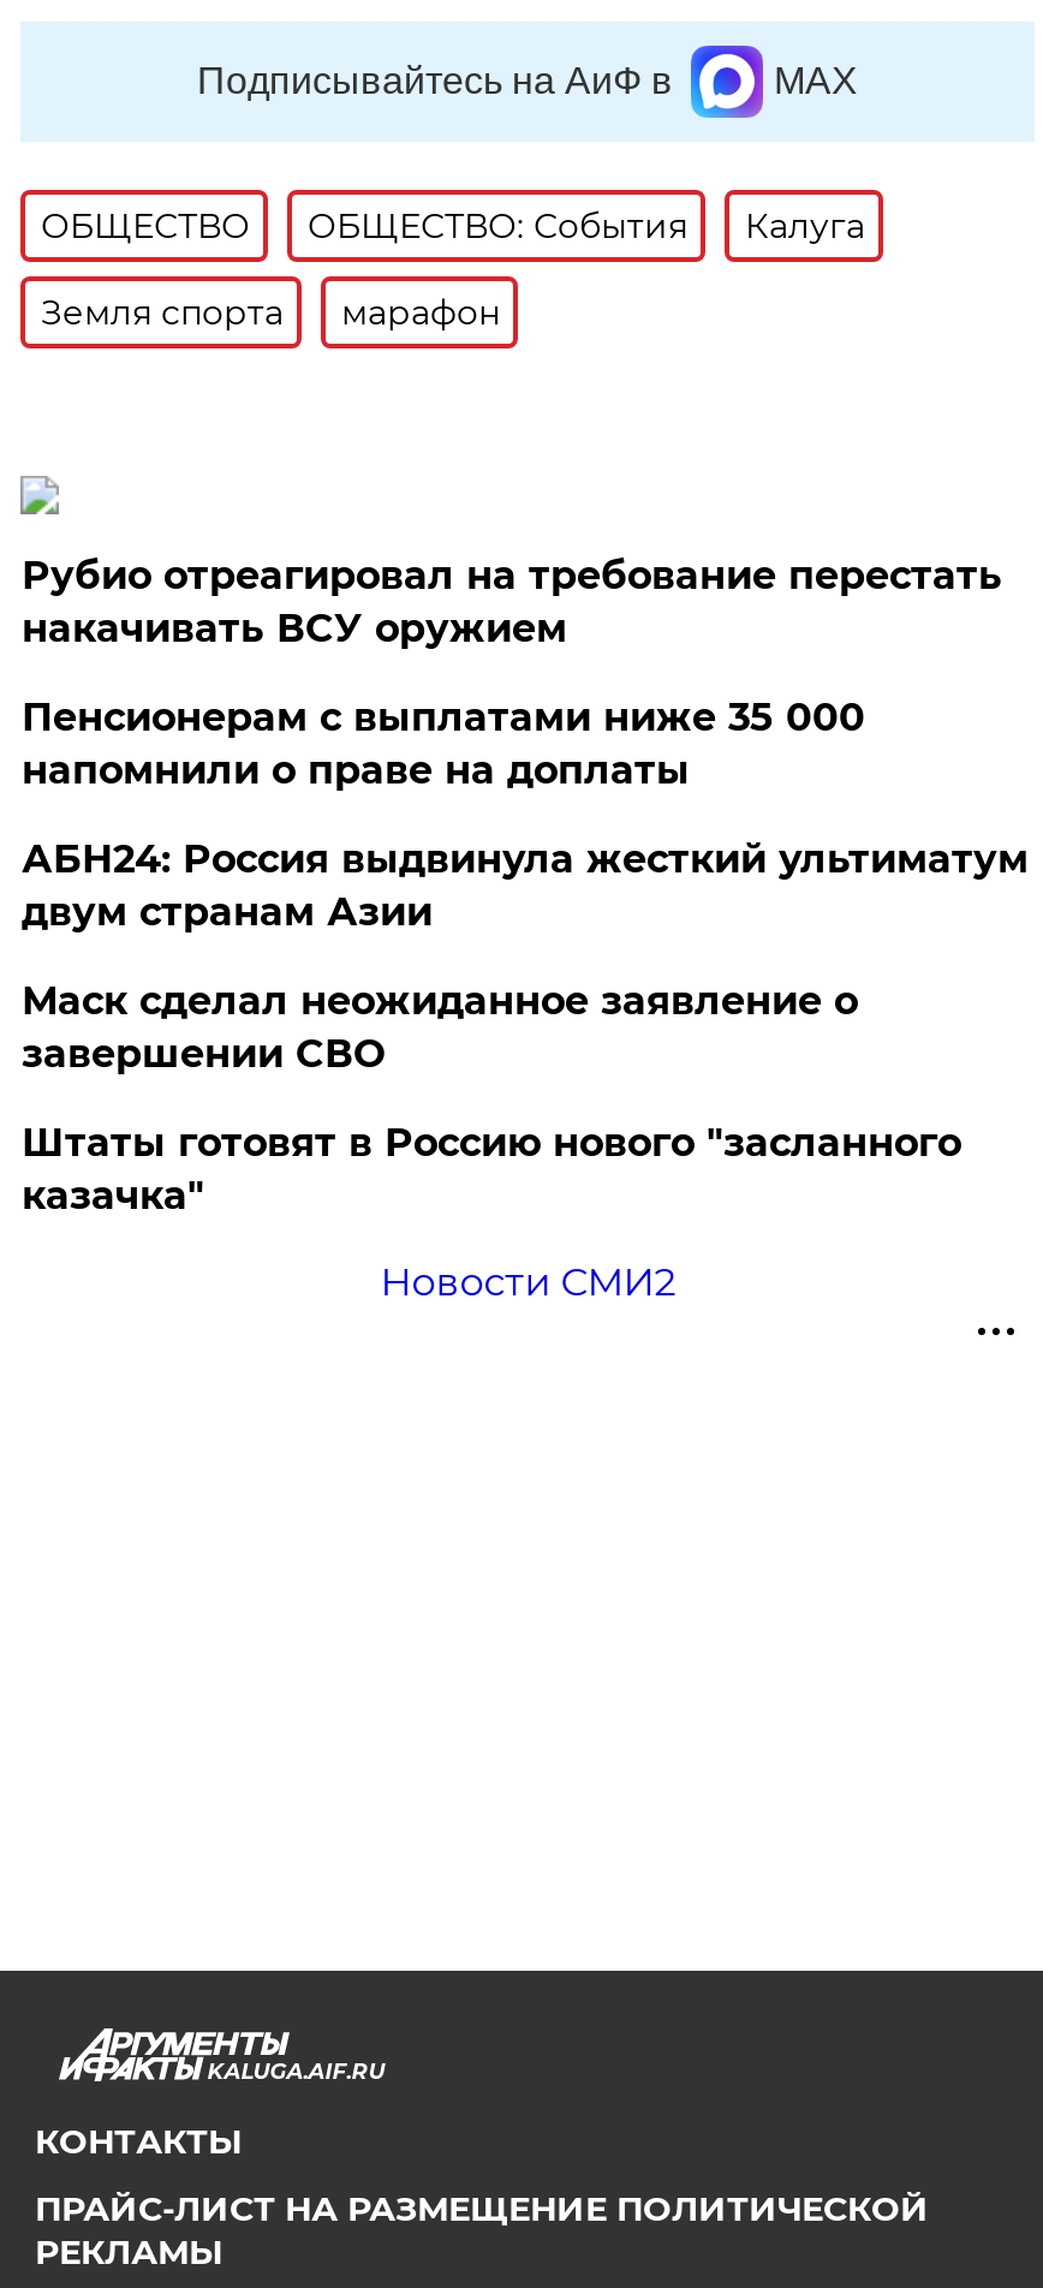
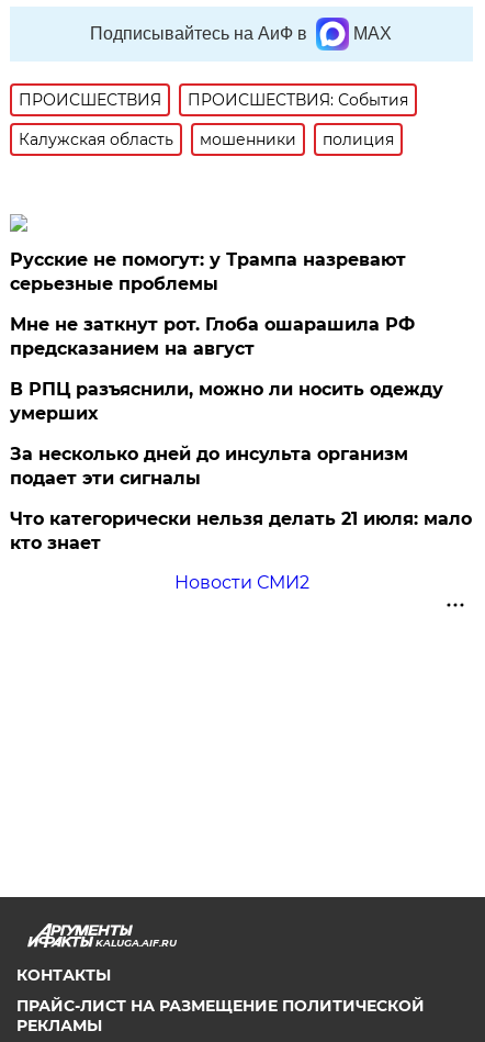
- ОБЩЕСТВО
- ОБЩЕСТВО: События
- Калуга
+ ПРОИСШЕСТВИЯ
+ ПРОИСШЕСТВИЯ: События

- Земля спорта
- марафон
+ Калужская область
+ мошенники
+ полиция

- Рубио отреагировал на требование перестать
- накачивать ВСУ оружием
+ Русские не помогут: у Трампа назревают
+ серьезные проблемы

- Пенсионерам с выплатами ниже 35 000
- напомнили о праве на доплаты
+ Мне не заткнут рот. Глоба ошарашила РФ
+ предсказанием на август

- АБН24: Россия выдвинула жесткий ультиматум
- двум странам Азии
+ В РПЦ разъяснили, можно ли носить одежду
+ умерших

- Маск сделал неожиданное заявление о
- завершении СВО
+ За несколько дней до инсульта организм
+ подает эти сигналы

- Штаты готовят в Россию нового "засланного
- казачка"
+ Что категорически нельзя делать 21 июля: мало
+ кто знает
